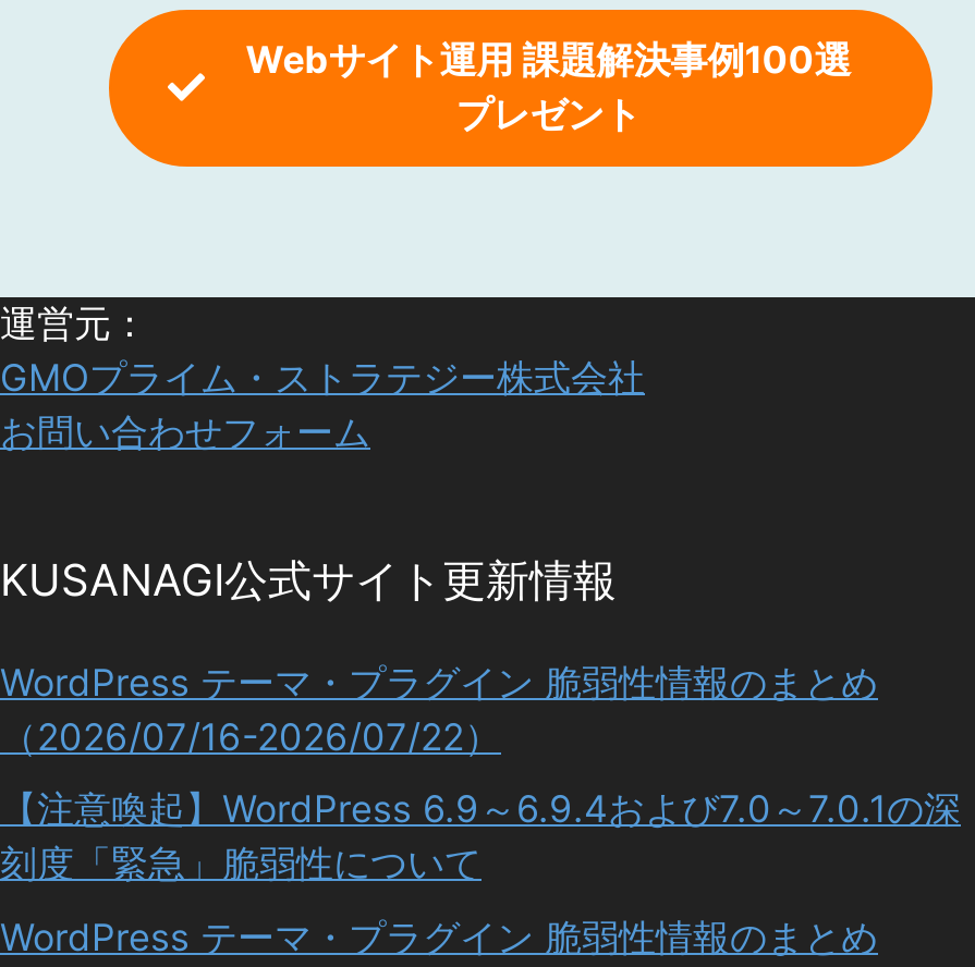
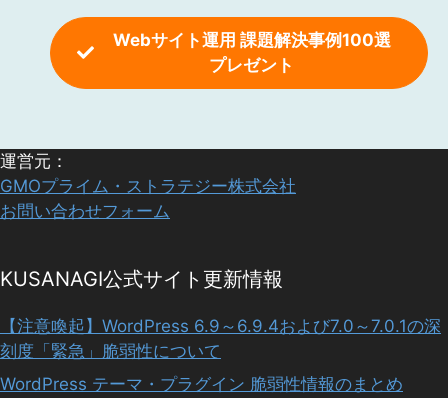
- WordPress テーマ・プラグイン 脆弱性情報のまとめ
- （2026/07/16-2026/07/22）
